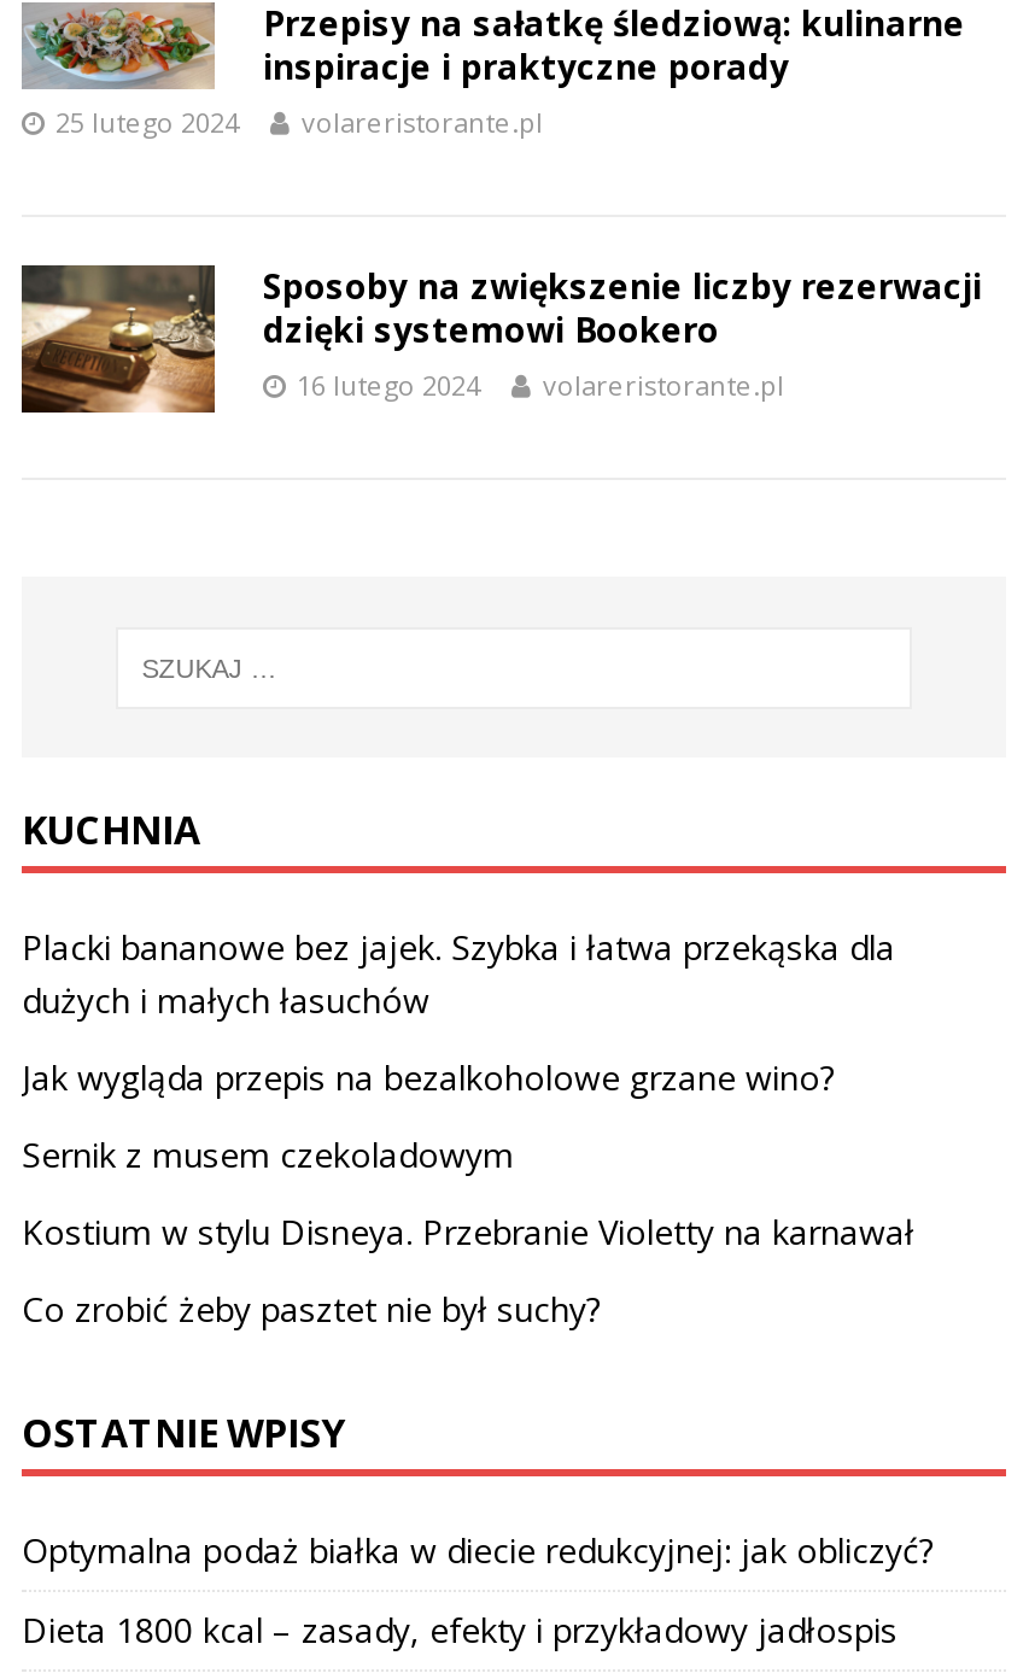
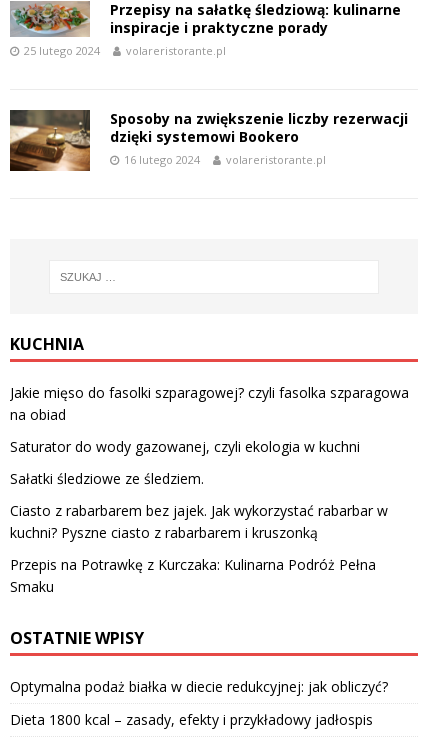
- Placki bananowe bez jajek. Szybka i łatwa przekąska dla
- dużych i małych łasuchów
+ Jakie mięso do fasolki szparagowej? czyli fasolka szparagowa
+ na obiad

- Jak wygląda przepis na bezalkoholowe grzane wino?
+ Saturator do wody gazowanej, czyli ekologia w kuchni

- Sernik z musem czekoladowym
+ Sałatki śledziowe ze śledziem.

- Kostium w stylu Disneya. Przebranie Violetty na karnawał
+ Ciasto z rabarbarem bez jajek. Jak wykorzystać rabarbar w
+ kuchni? Pyszne ciasto z rabarbarem i kruszonką

- Co zrobić żeby pasztet nie był suchy?
+ Przepis na Potrawkę z Kurczaka: Kulinarna Podróż Pełna
+ Smaku
